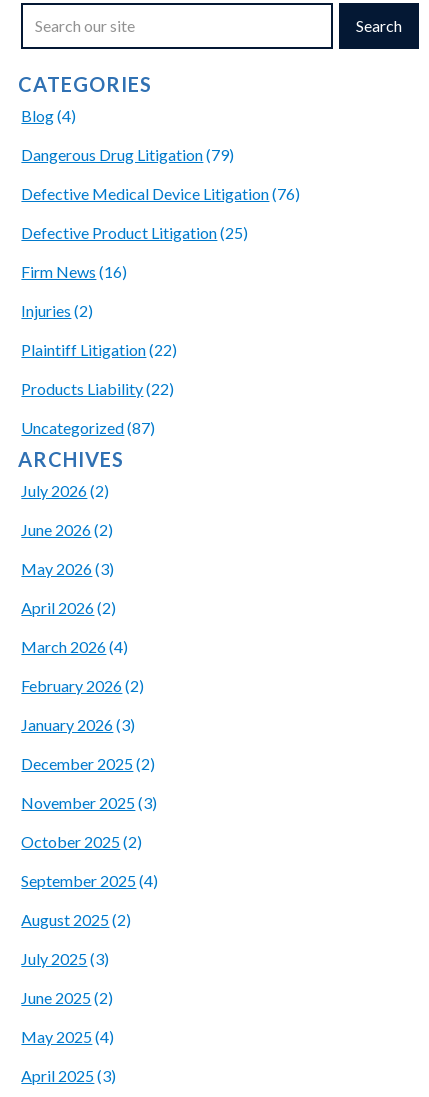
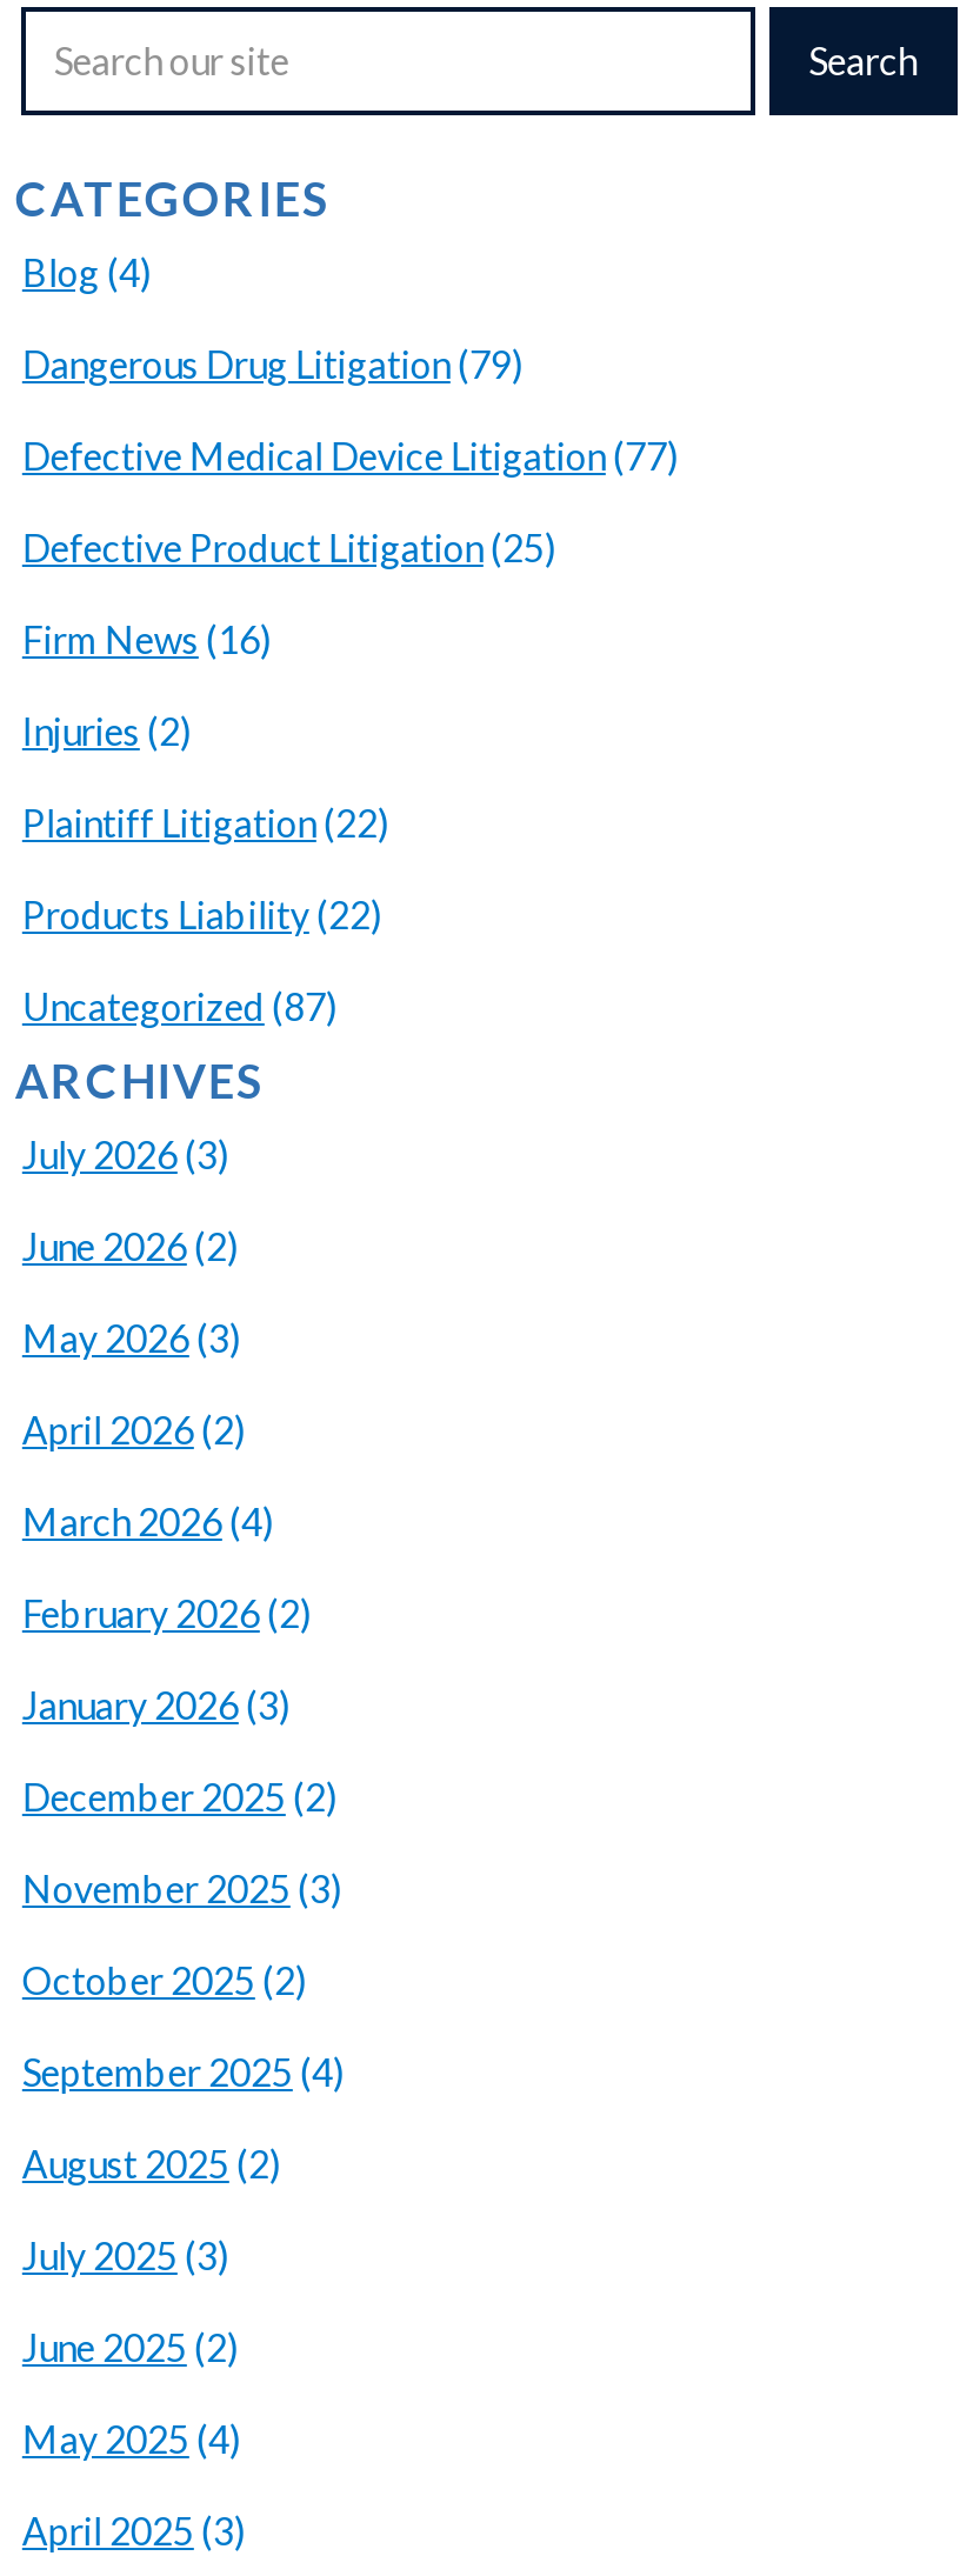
- Defective Medical Device Litigation (76)
+ Defective Medical Device Litigation (77)

- July 2026 (2)
+ July 2026 (3)
